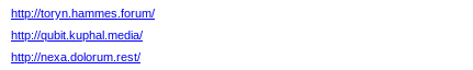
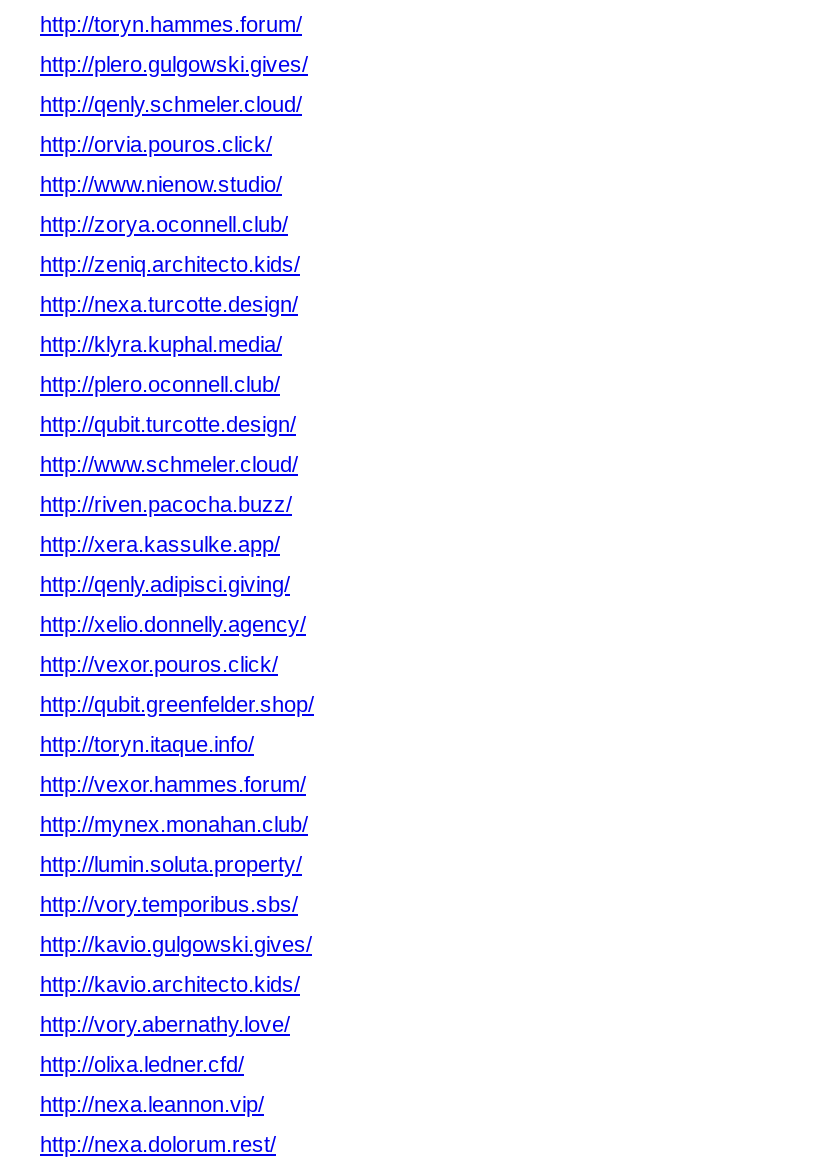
- http://qubit.kuphal.media/
+ http://plero.gulgowski.gives/
+ http://qenly.schmeler.cloud/
+ http://orvia.pouros.click/
+ http://www.nienow.studio/
+ http://zorya.oconnell.club/
+ http://zeniq.architecto.kids/
+ http://nexa.turcotte.design/
+ http://klyra.kuphal.media/
+ http://plero.oconnell.club/
+ http://qubit.turcotte.design/
+ http://www.schmeler.cloud/
+ http://riven.pacocha.buzz/
+ http://xera.kassulke.app/
+ http://qenly.adipisci.giving/
+ http://xelio.donnelly.agency/
+ http://vexor.pouros.click/
+ http://qubit.greenfelder.shop/
+ http://toryn.itaque.info/
+ http://vexor.hammes.forum/
+ http://mynex.monahan.club/
+ http://lumin.soluta.property/
+ http://vory.temporibus.sbs/
+ http://kavio.gulgowski.gives/
+ http://kavio.architecto.kids/
+ http://vory.abernathy.love/
+ http://olixa.ledner.cfd/
+ http://nexa.leannon.vip/
